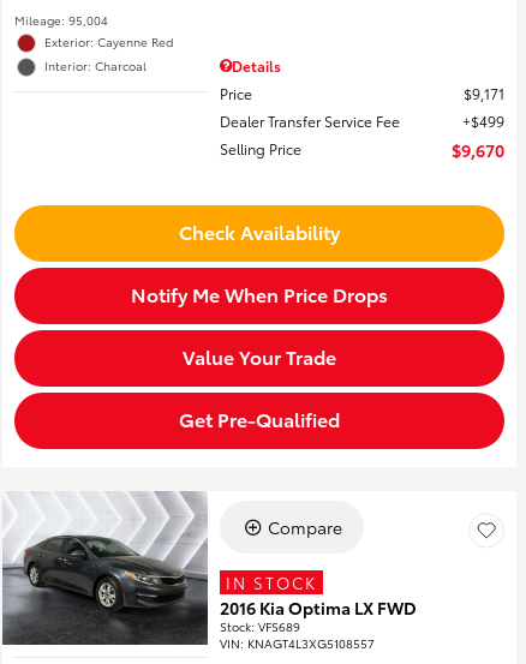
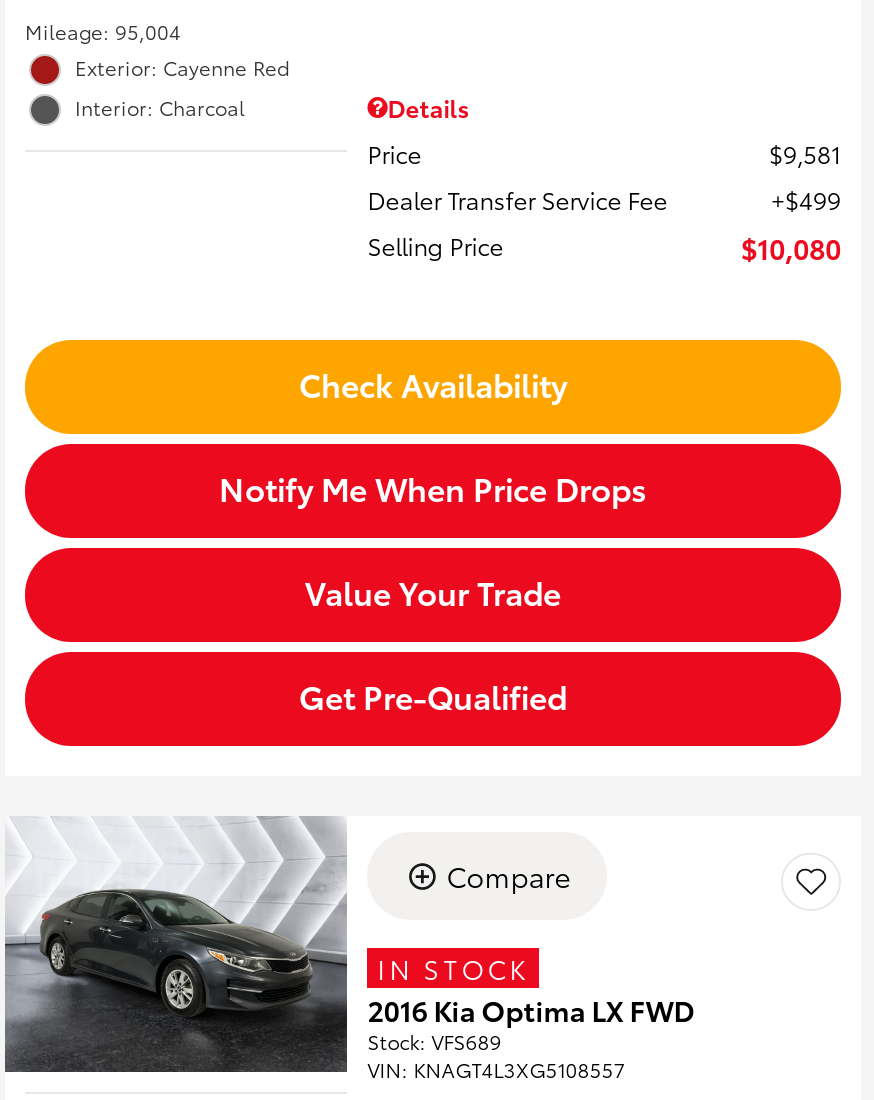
- $9,171
+ $9,581

- $9,670
+ $10,080
